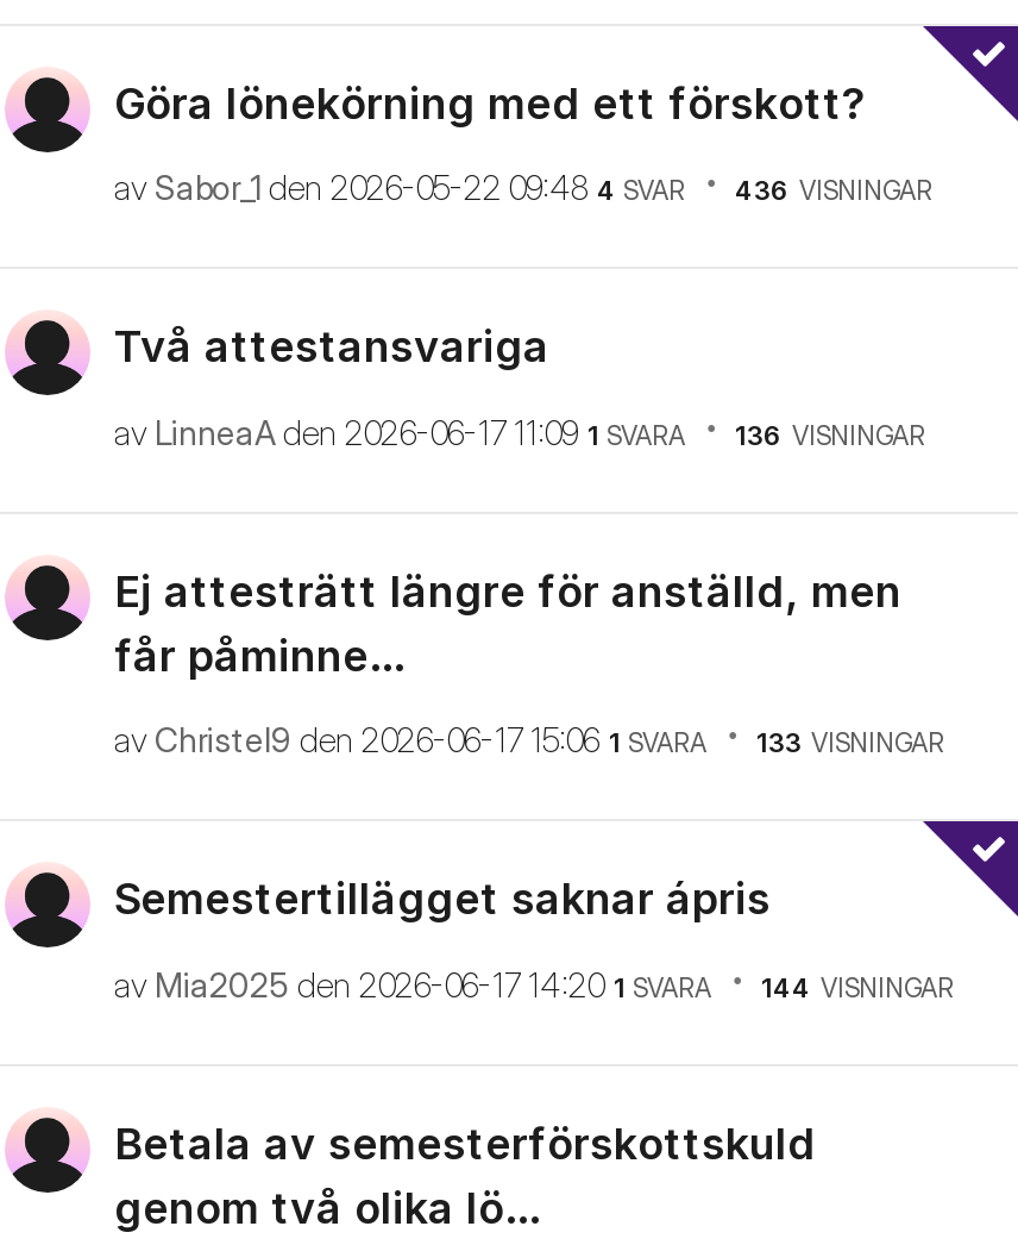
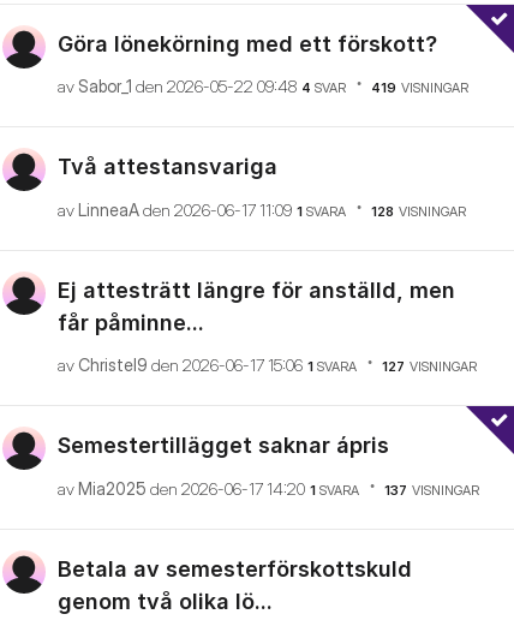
- 436 VISNINGAR
+ 419 VISNINGAR

- av LinneaA den 2026-06-17 11:09 1 SVARA 136 VISNINGAR
+ av LinneaA den 2026-06-17 11:09 1 SVARA 128 VISNINGAR

- av Christel9 den 2026-06-17 15:06 1 SVARA 133 VISNINGAR
+ av Christel9 den 2026-06-17 15:06 1 SVARA 127 VISNINGAR

- av Mia2025 den 2026-06-17 14:20 1 SVARA 144 VISNINGAR
+ av Mia2025 den 2026-06-17 14:20 1 SVARA 137 VISNINGAR
